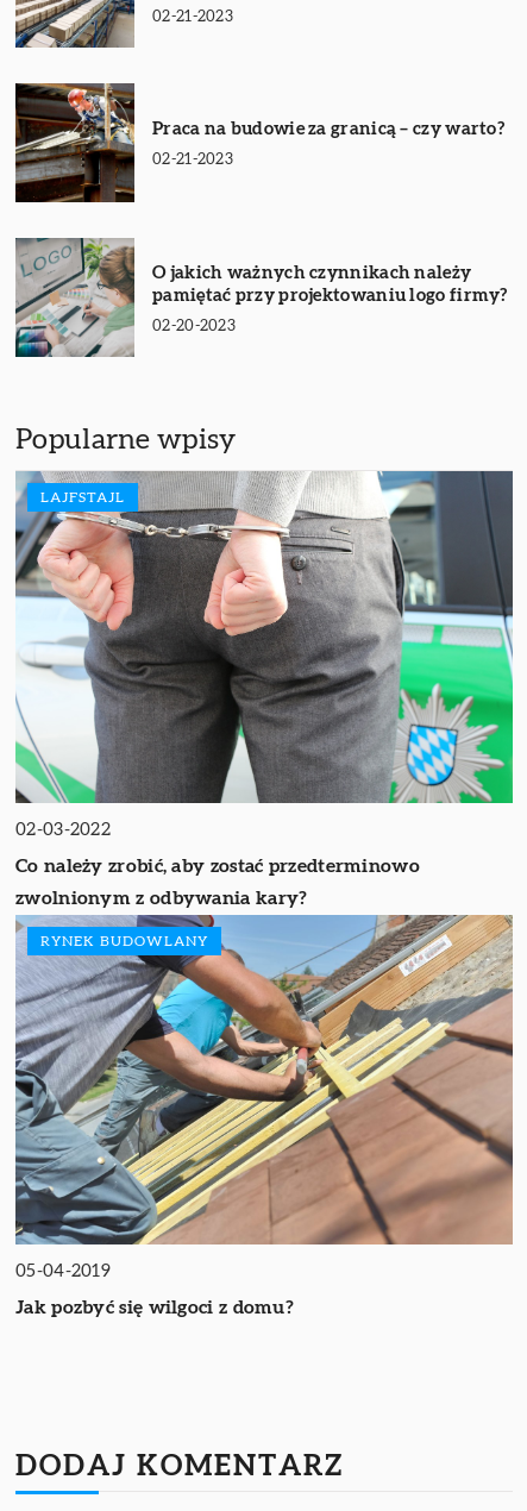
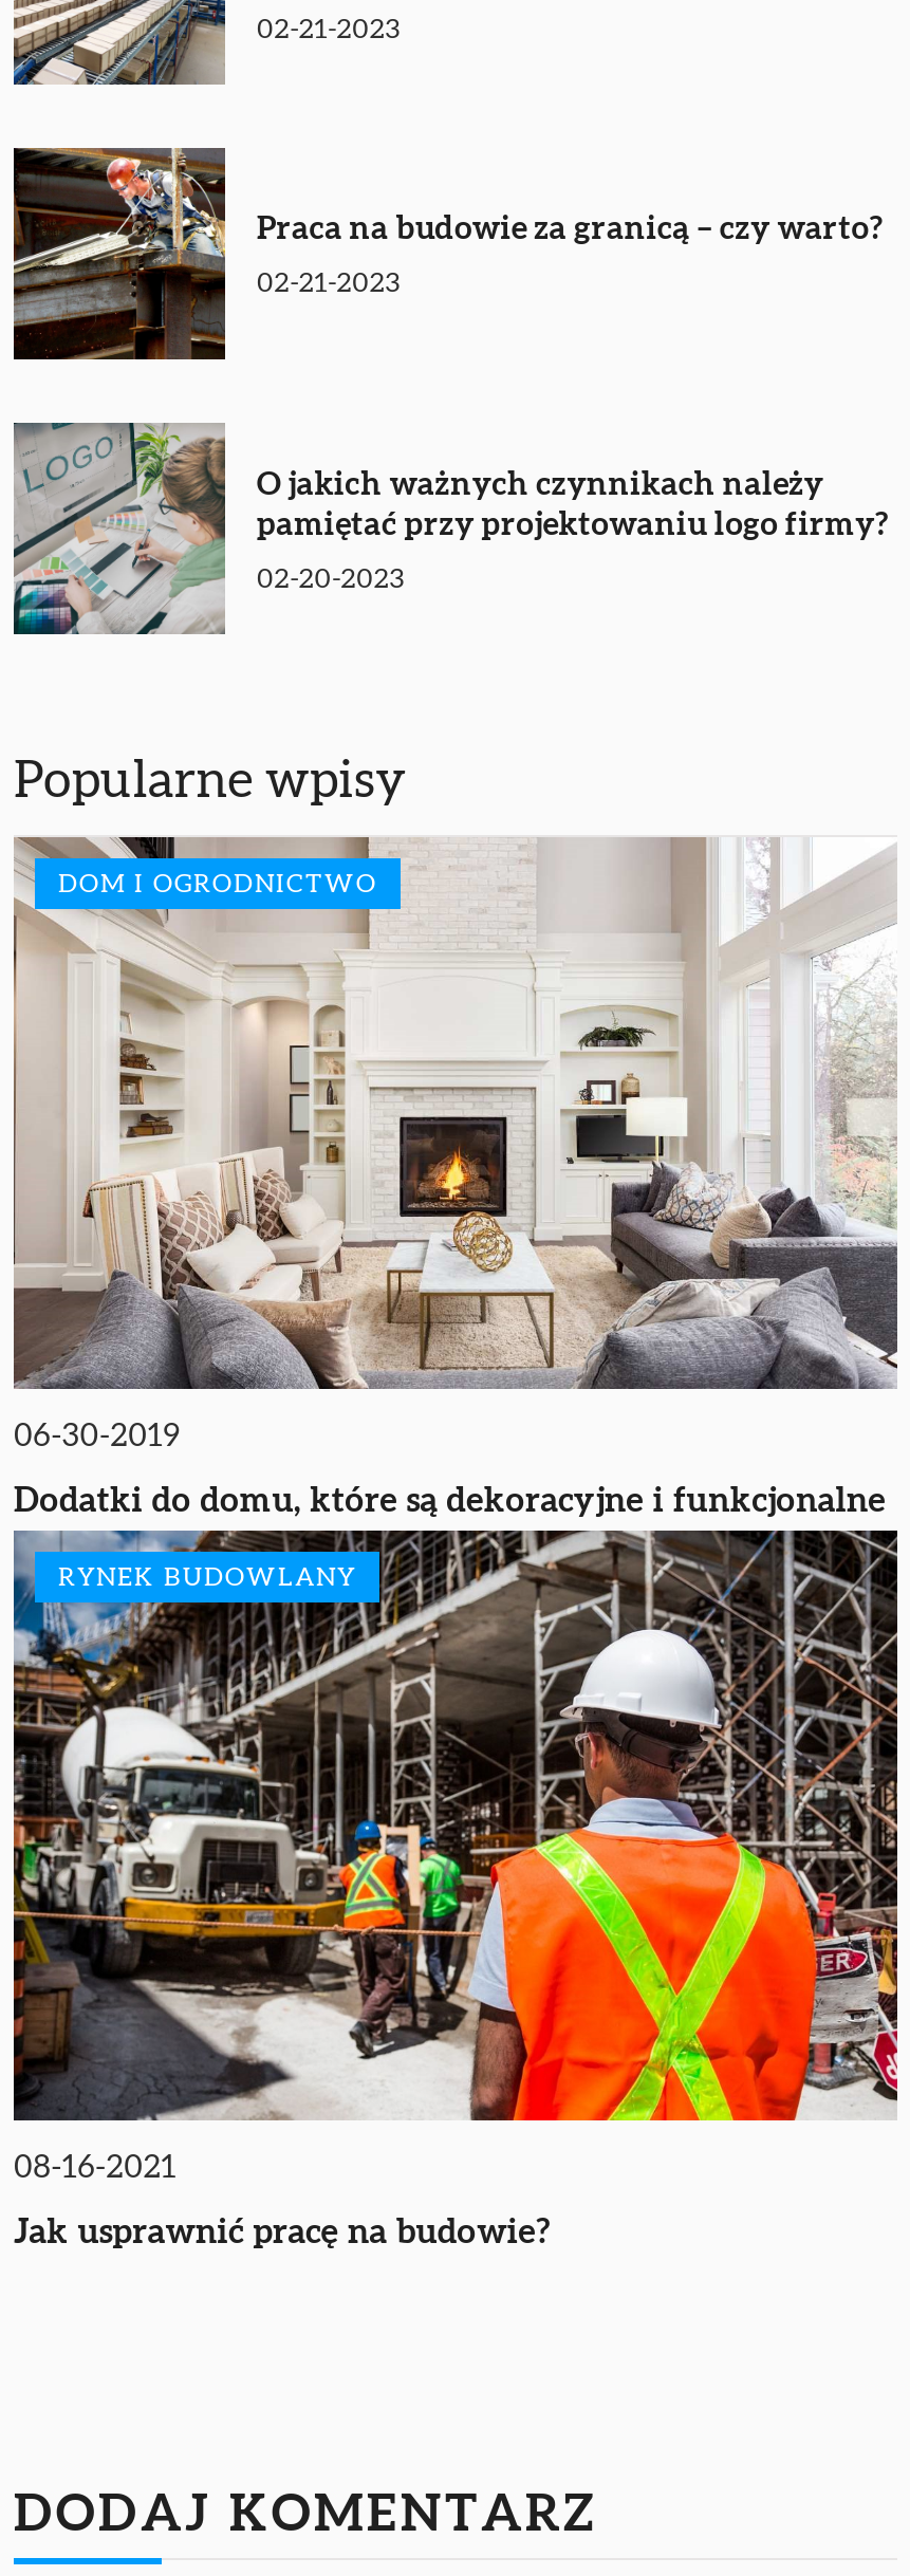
- [image]
- LAJFSTAJL
+ [image]
+ DOM I OGRODNICTWO

- 02-03-2022
- Co należy zrobić, aby zostać przedterminowo
- zwolnionym z odbywania kary?
+ 06-30-2019
+ Dodatki do domu, które są dekoracyjne i funkcjonalne

- [image]
- 05-04-2019
+ [image]
+ 08-16-2021

- Jak pozbyć się wilgoci z domu?
+ Jak usprawnić pracę na budowie?
